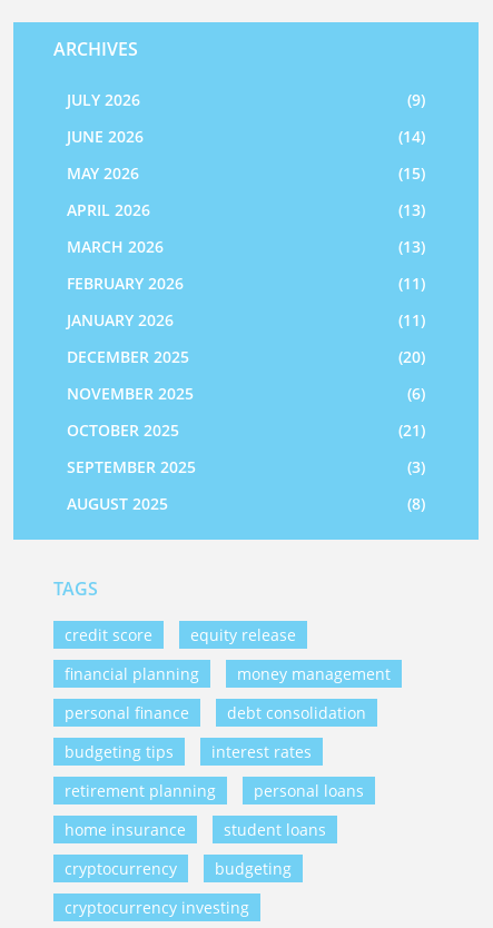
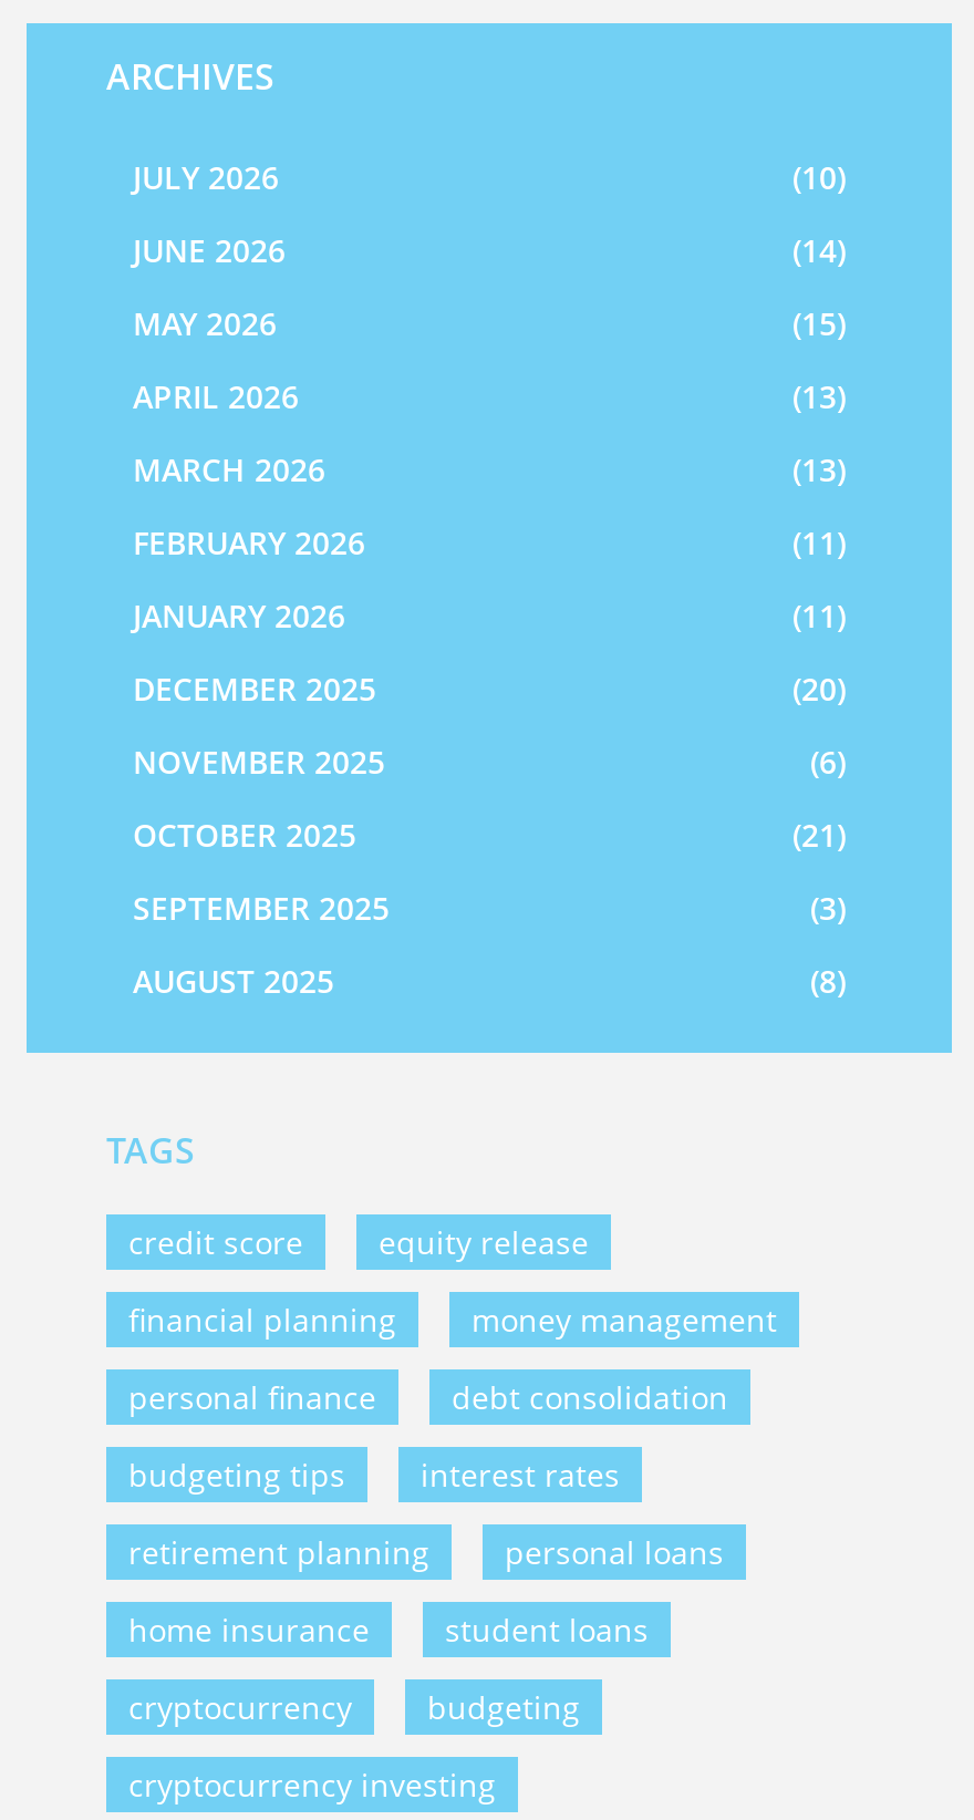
- (9)
+ (10)
